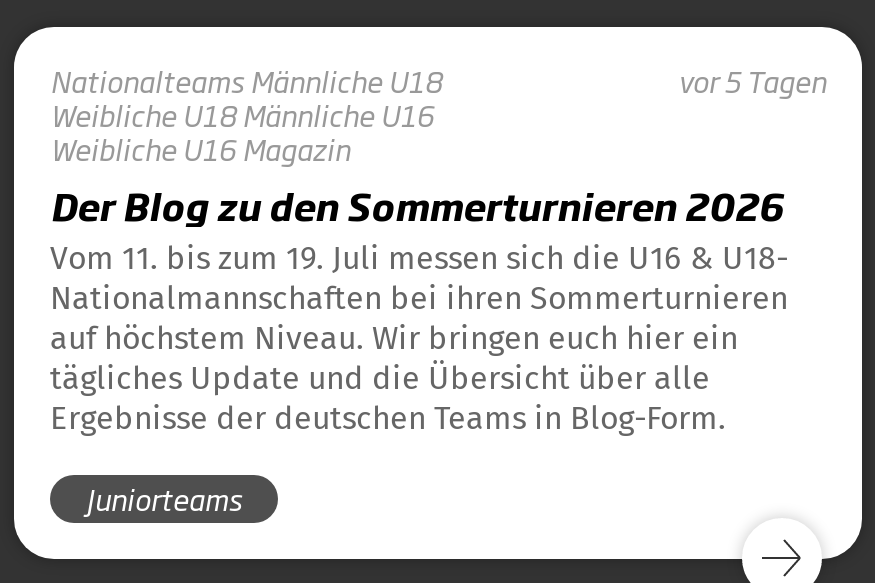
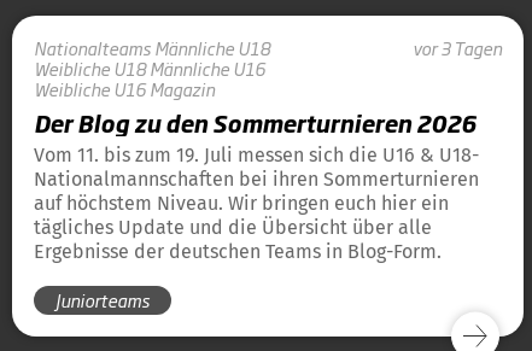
- vor 5 Tagen
+ vor 3 Tagen
